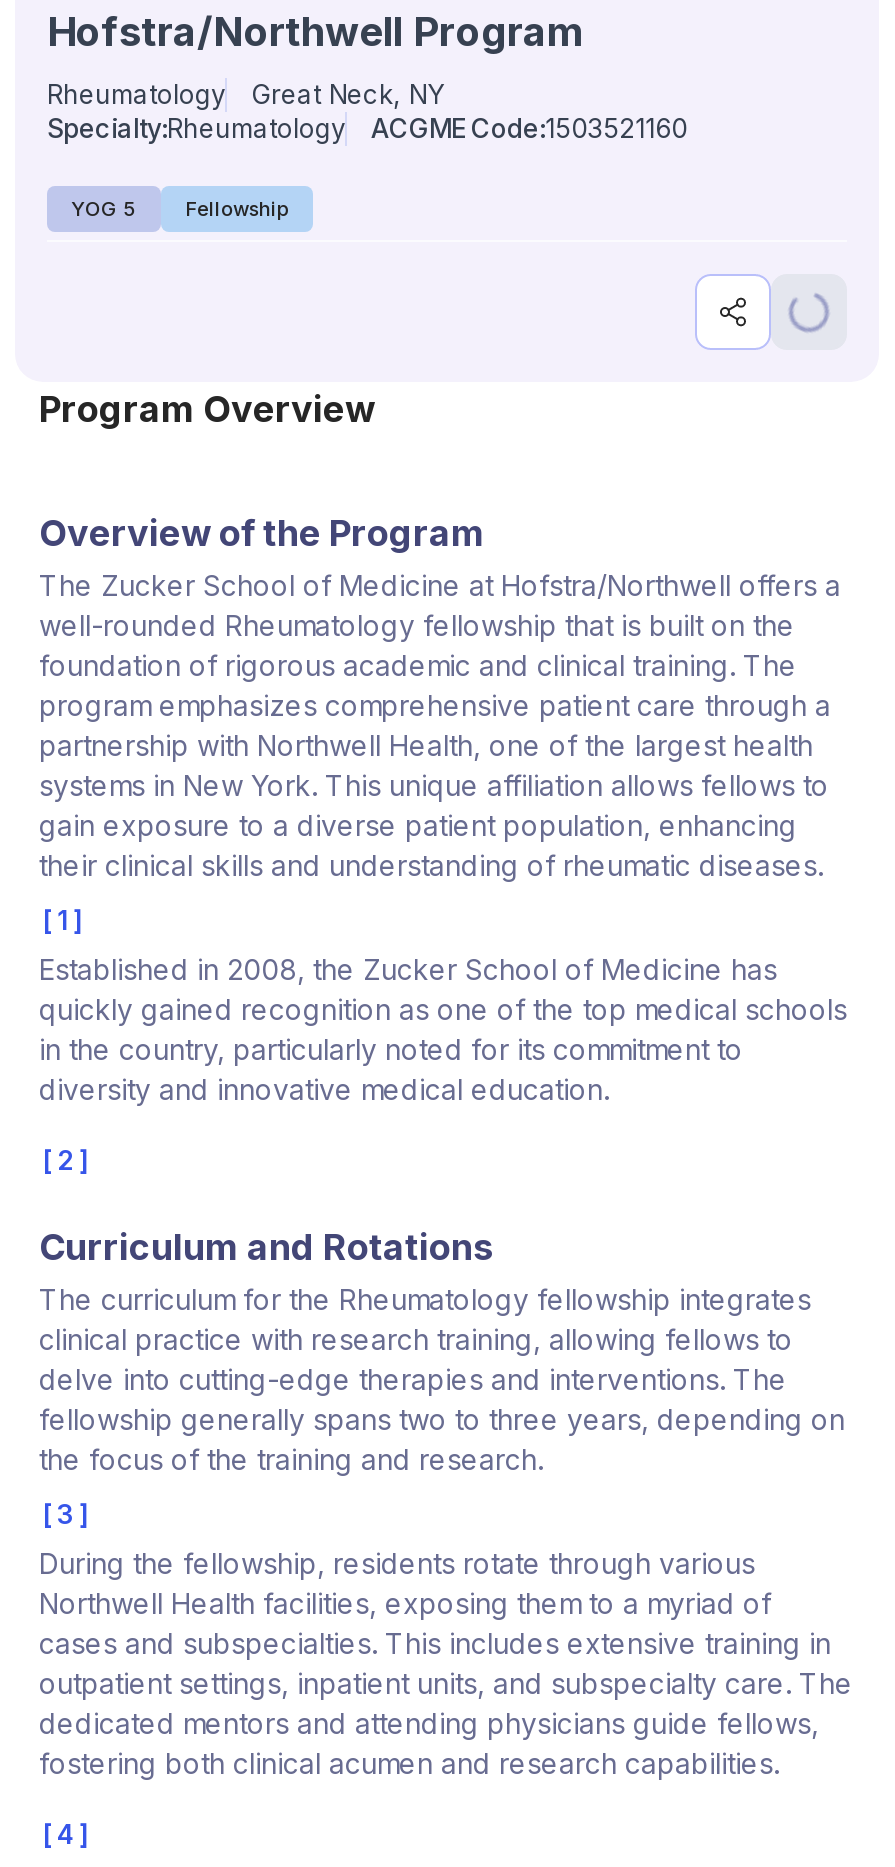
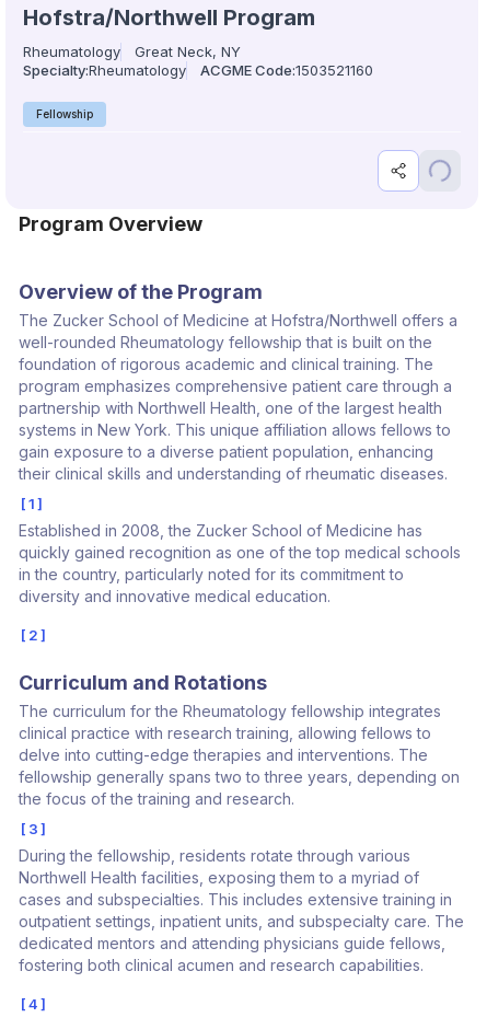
- YOG 5
